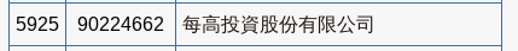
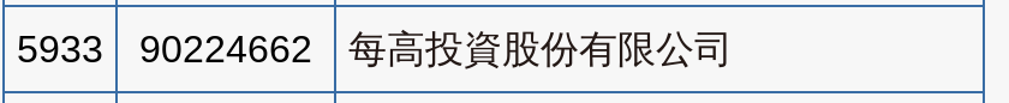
- 5925 90224662 每高投資股份有限公司
+ 5933 90224662 每高投資股份有限公司
